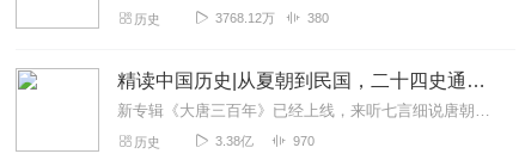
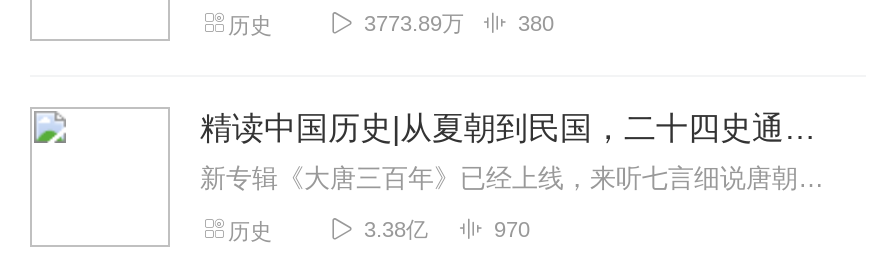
- 3768.12万
+ 3773.89万
